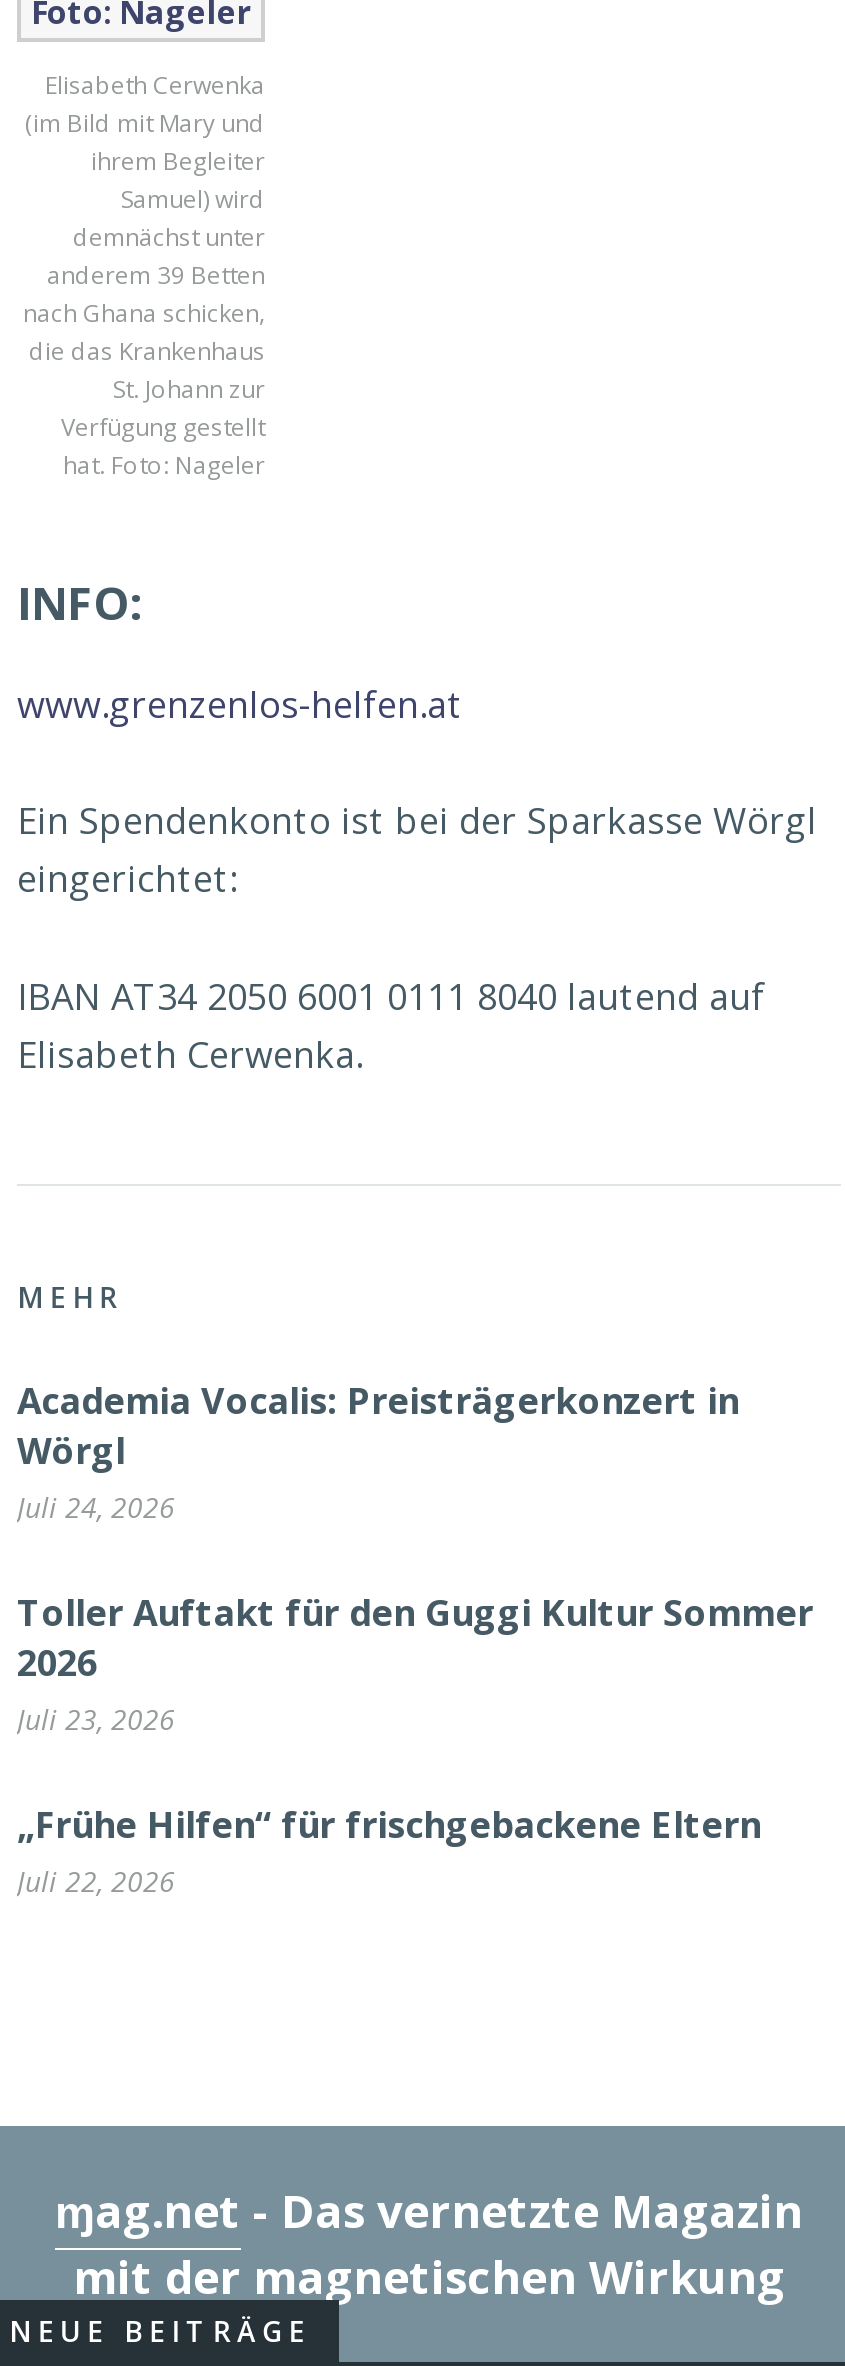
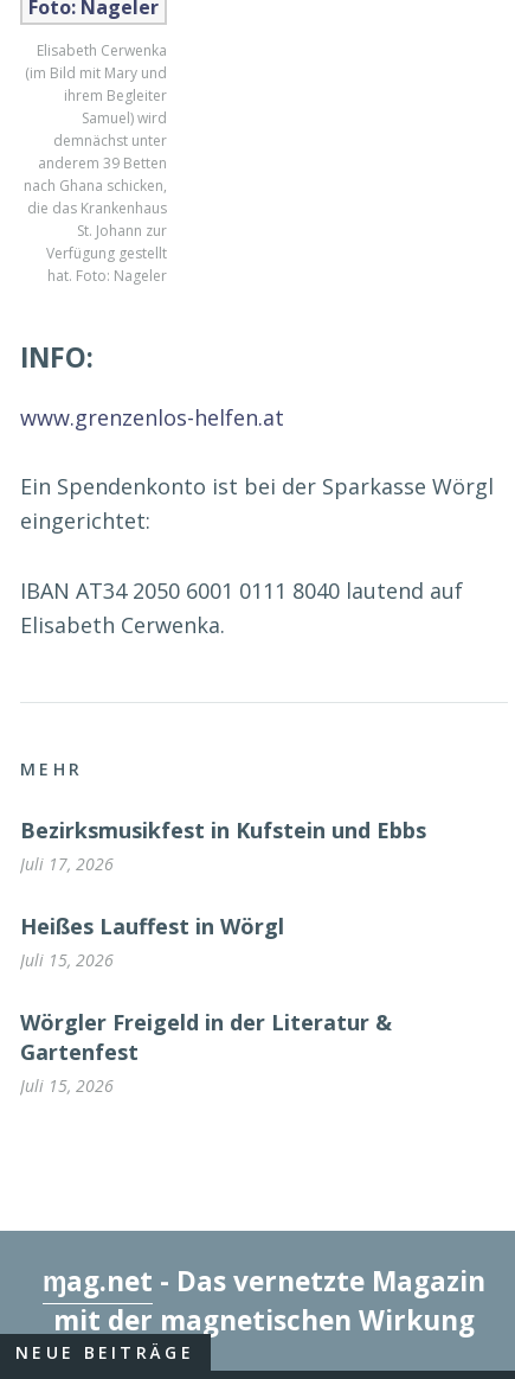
- Academia Vocalis: Preisträgerkonzert in
- Wörgl
- Juli 24, 2026
+ Bezirksmusikfest in Kufstein und Ebbs
+ Juli 17, 2026

- Toller Auftakt für den Guggi Kultur Sommer
- 2026
- Juli 23, 2026
+ Heißes Lauffest in Wörgl
+ Juli 15, 2026

- „Frühe Hilfen“ für frischgebackene Eltern
- Juli 22, 2026
+ Wörgler Freigeld in der Literatur &
+ Gartenfest
+ Juli 15, 2026
